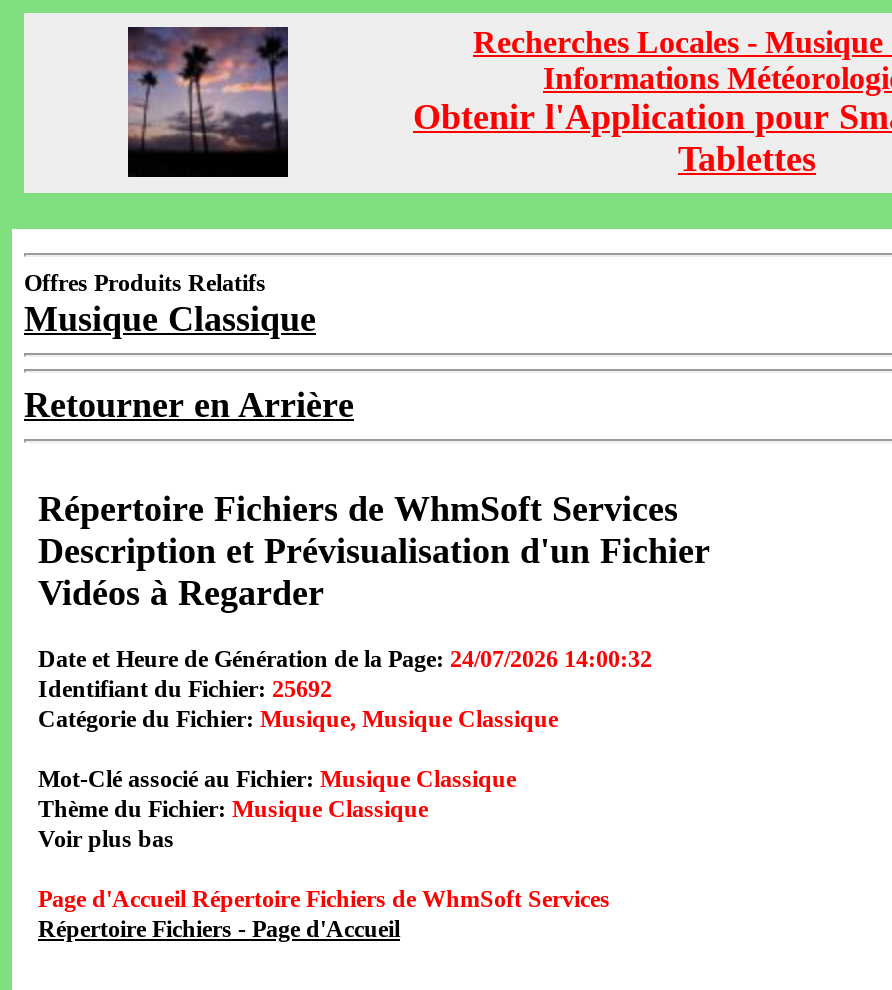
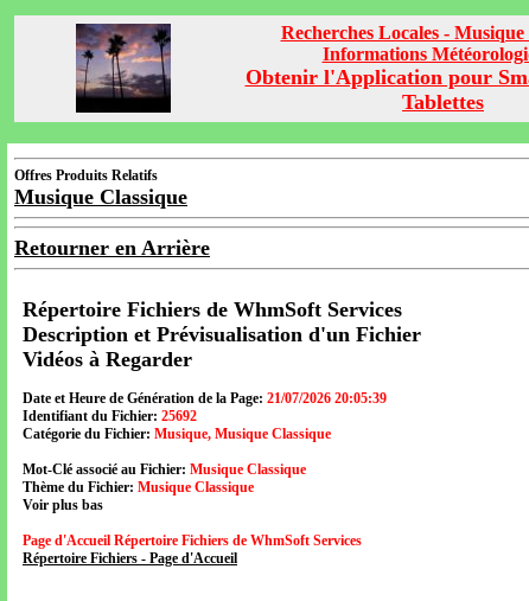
- Date et Heure de Génération de la Page: 24/07/2026 14:00:32
+ Date et Heure de Génération de la Page: 21/07/2026 20:05:39
